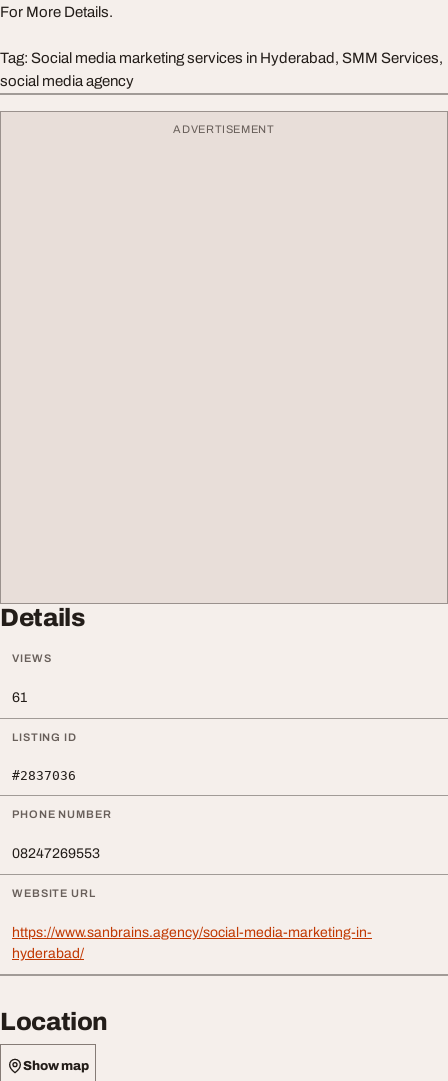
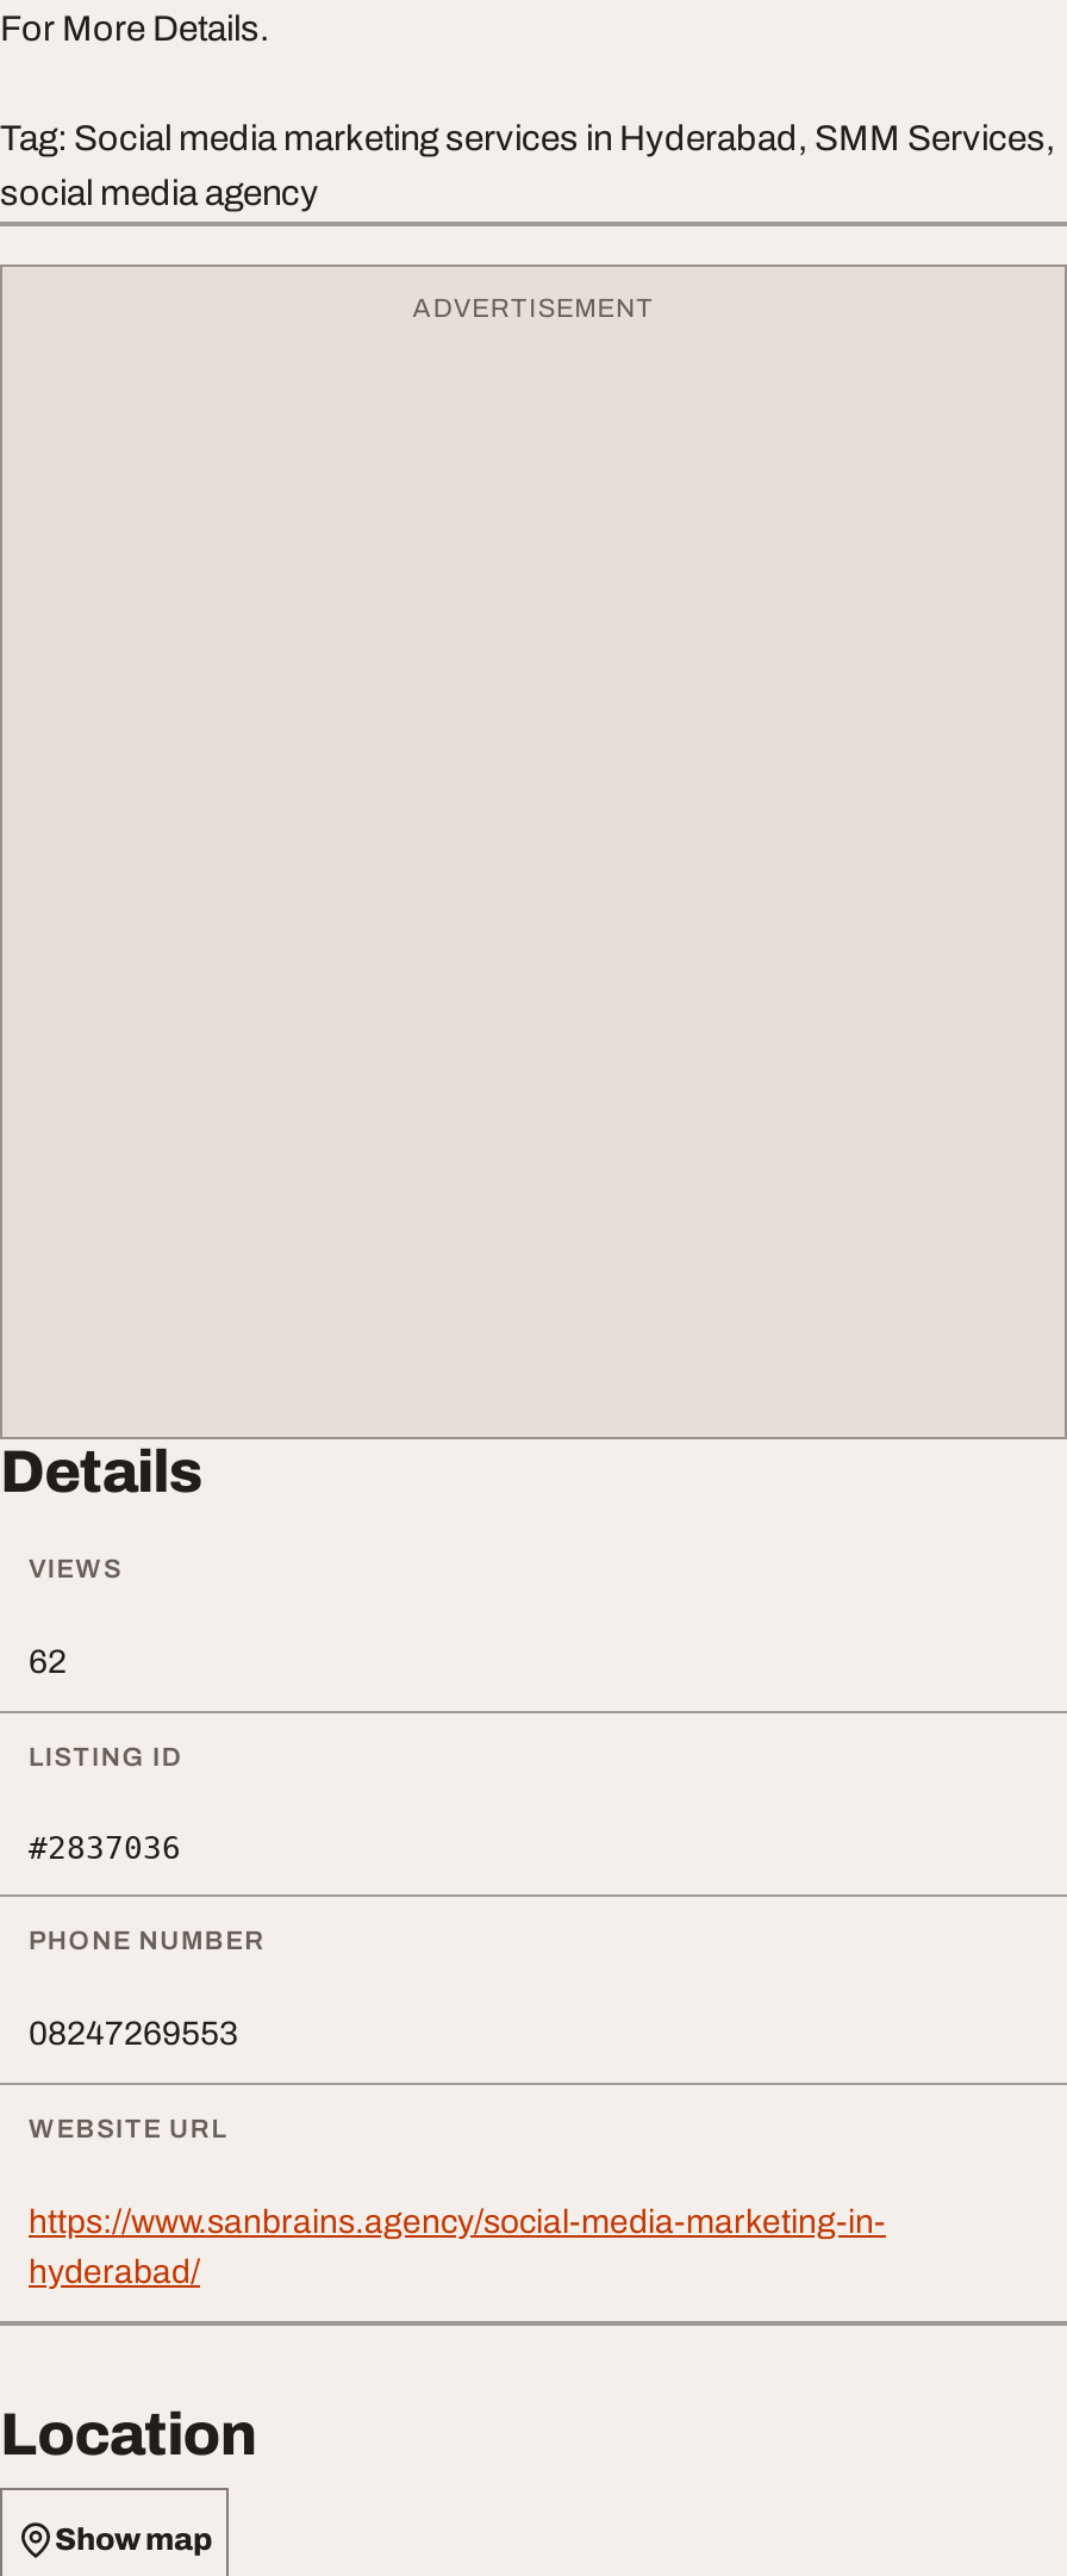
- 61
+ 62
